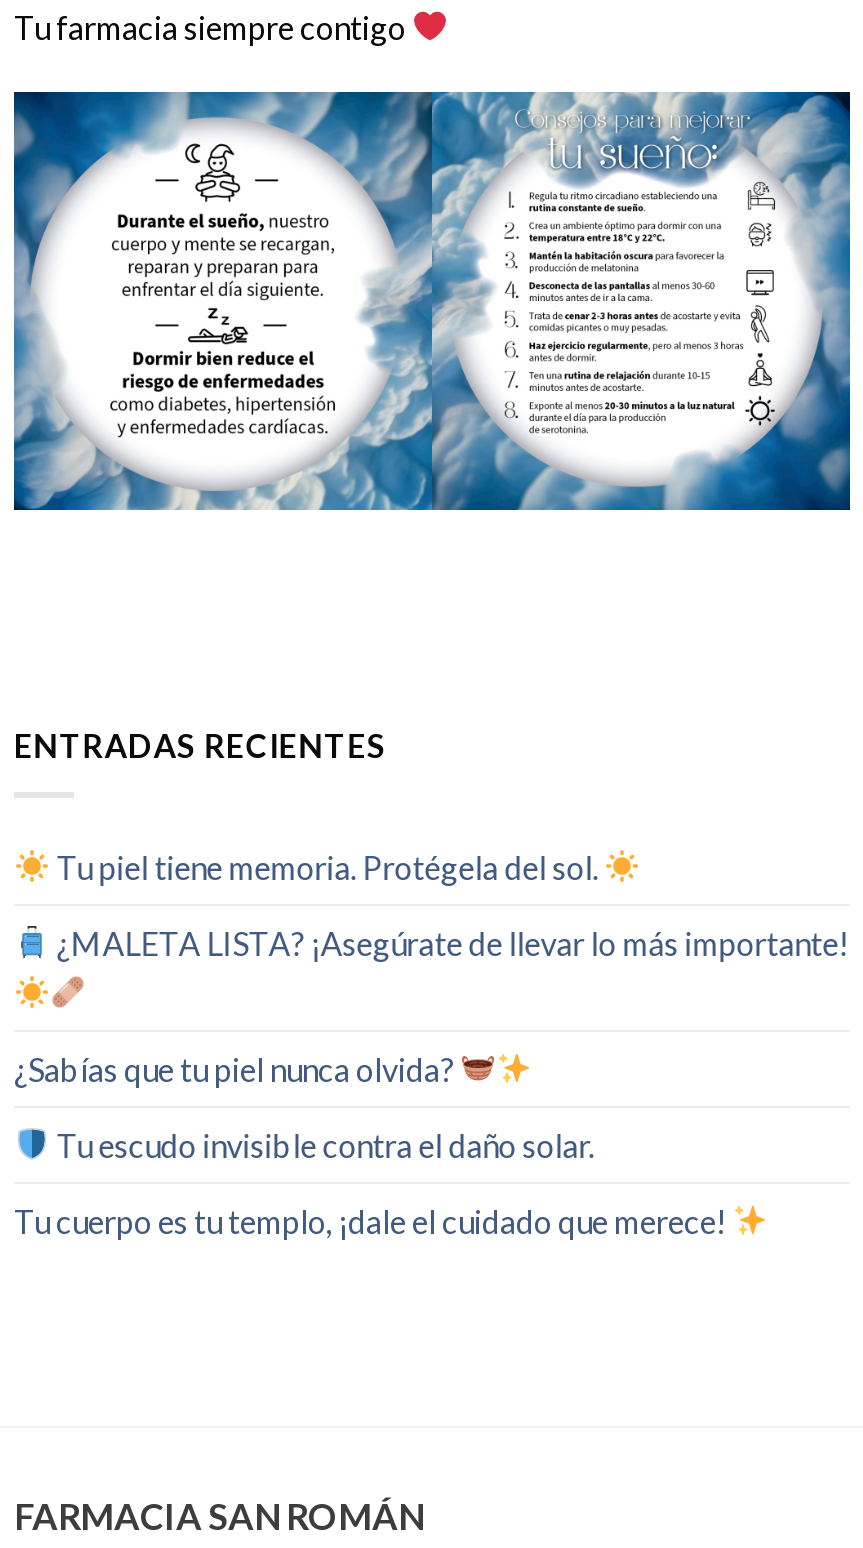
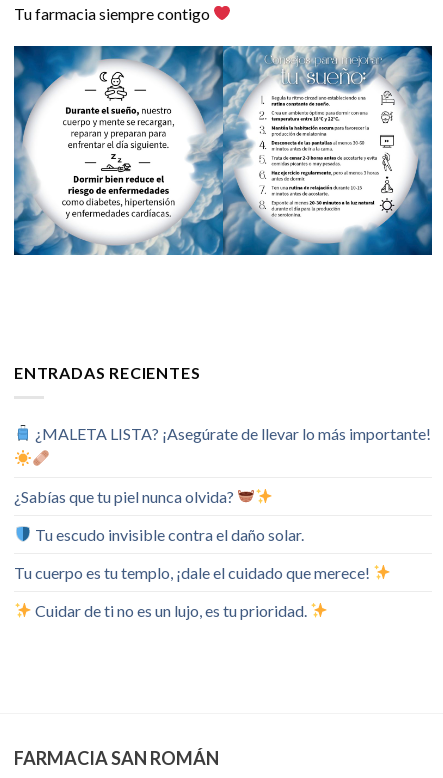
- Tu piel tiene memoria. Protégela del sol.

moved up: ¿MALETA LISTA? ¡Asegúrate de llevar lo más importante! | ¿Sabías que tu piel nunca olvida? | Tu escudo invisible contra el daño solar. | Tu cuerpo es tu templo, ¡dale el cuidado que merece!

+ Cuidar de ti no es un lujo, es tu prioridad.
